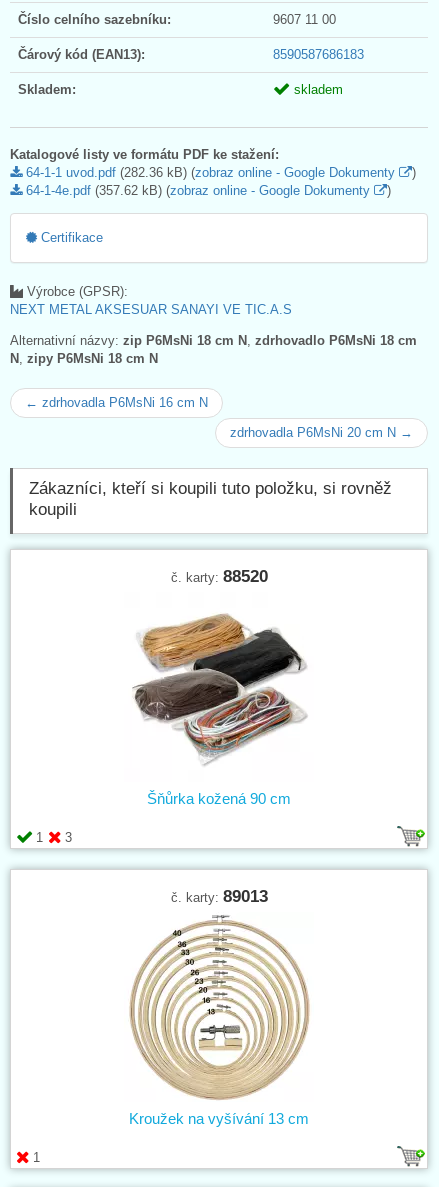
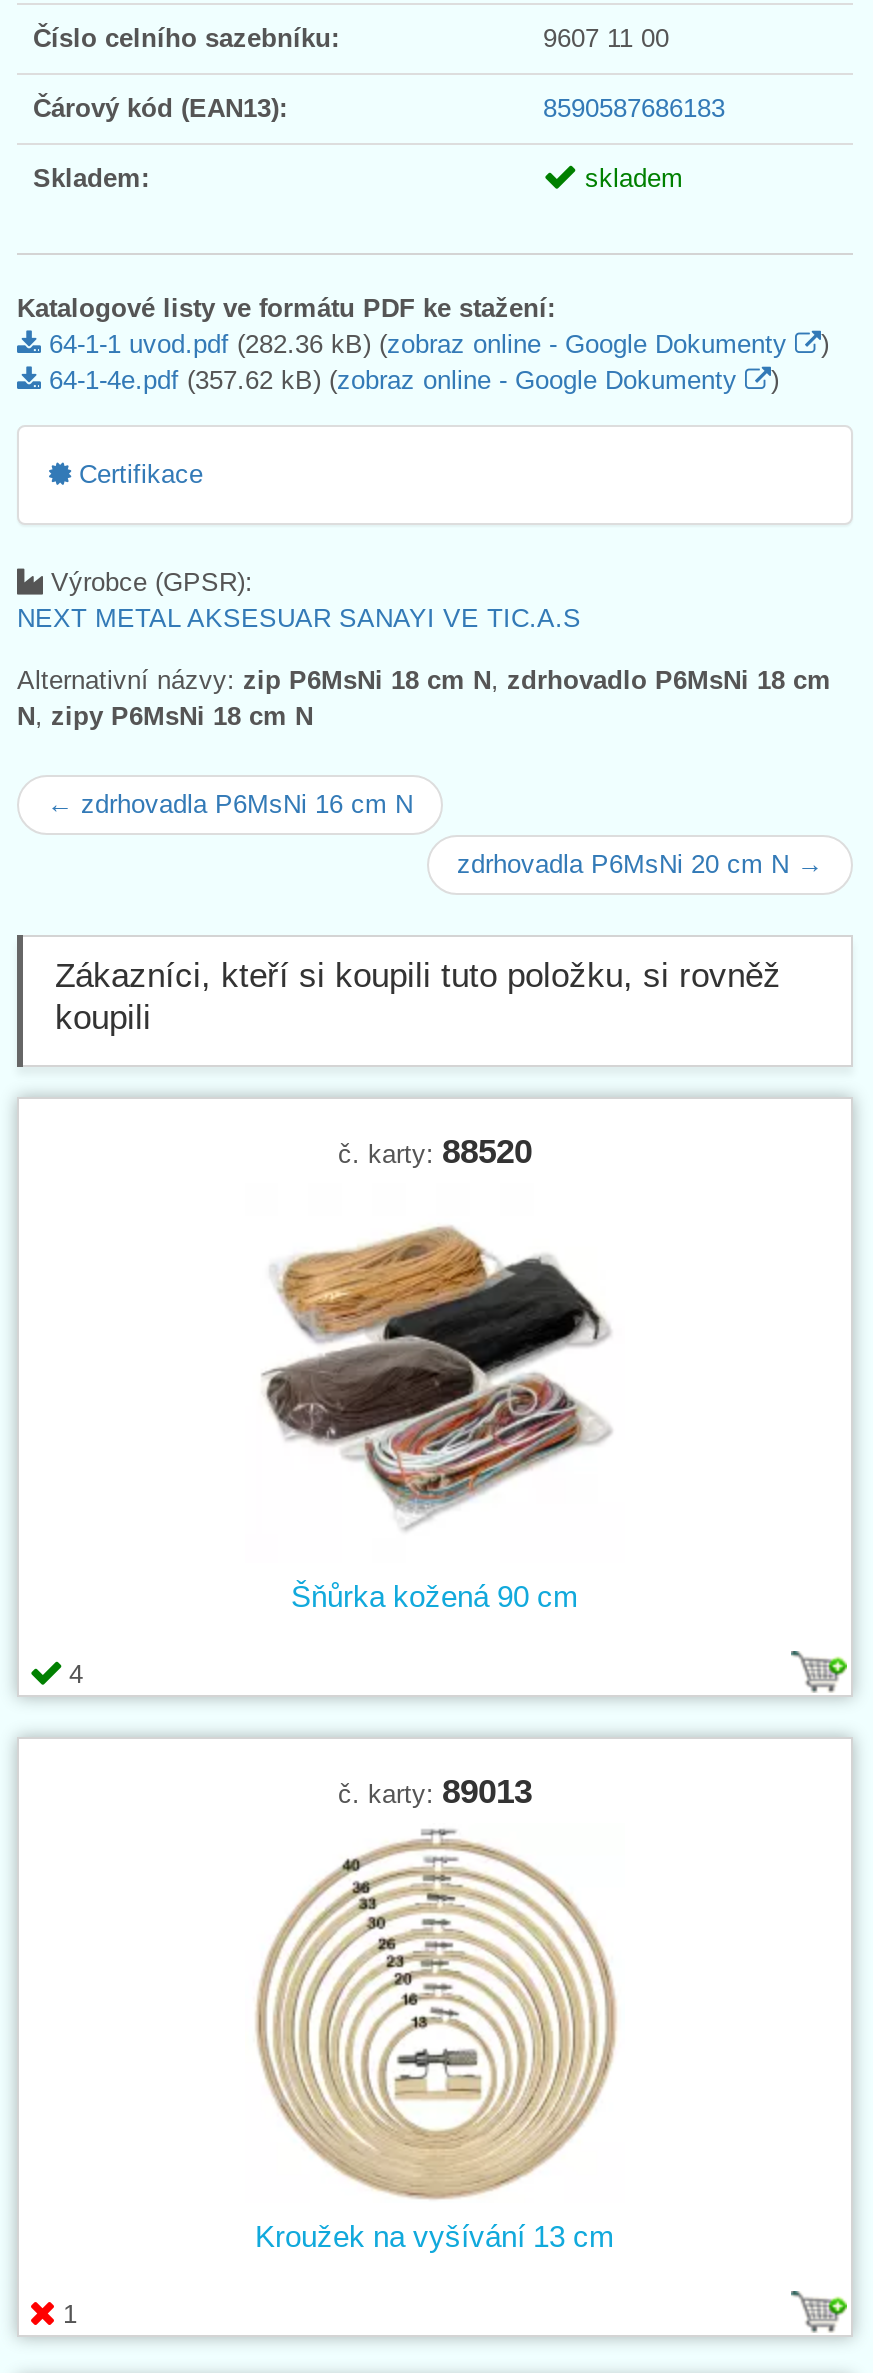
- 1
- 3
+ 4
